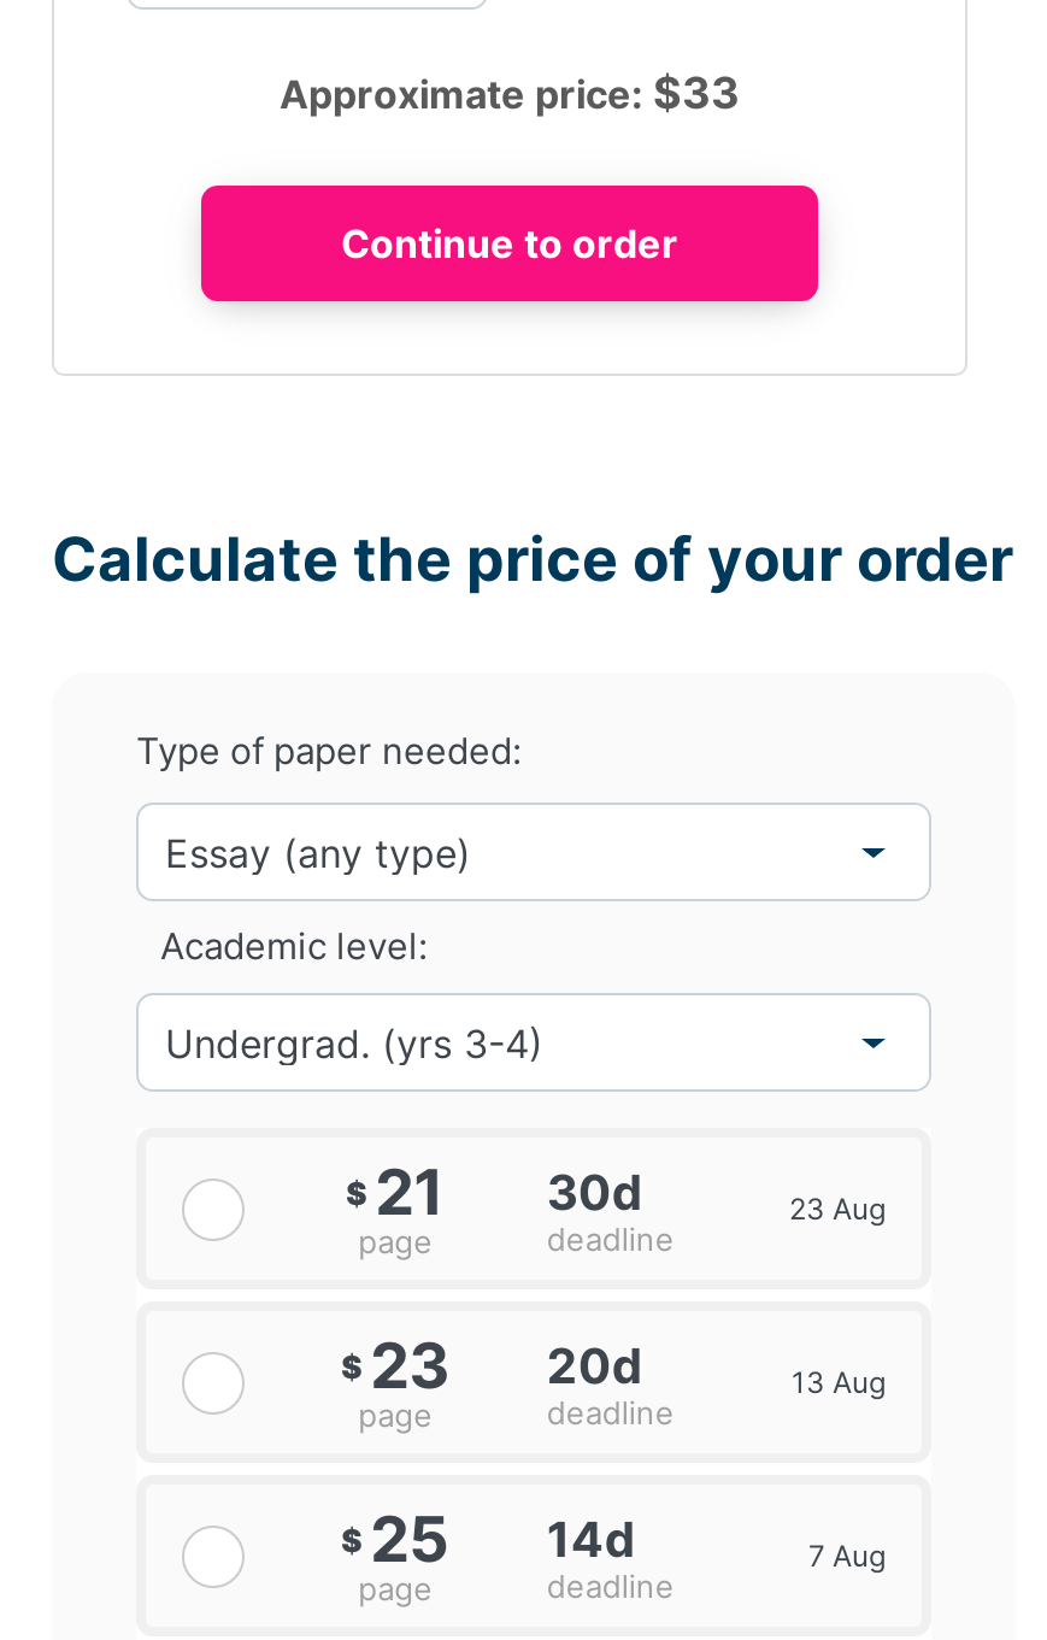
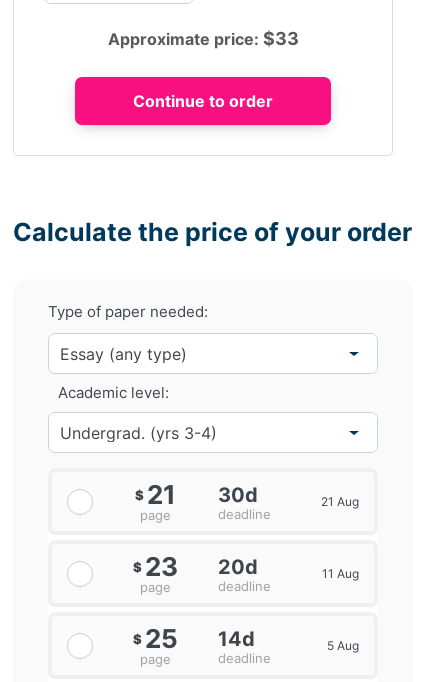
- 23 Aug
+ 21 Aug

- 13 Aug
+ 11 Aug

- 7 Aug
+ 5 Aug
